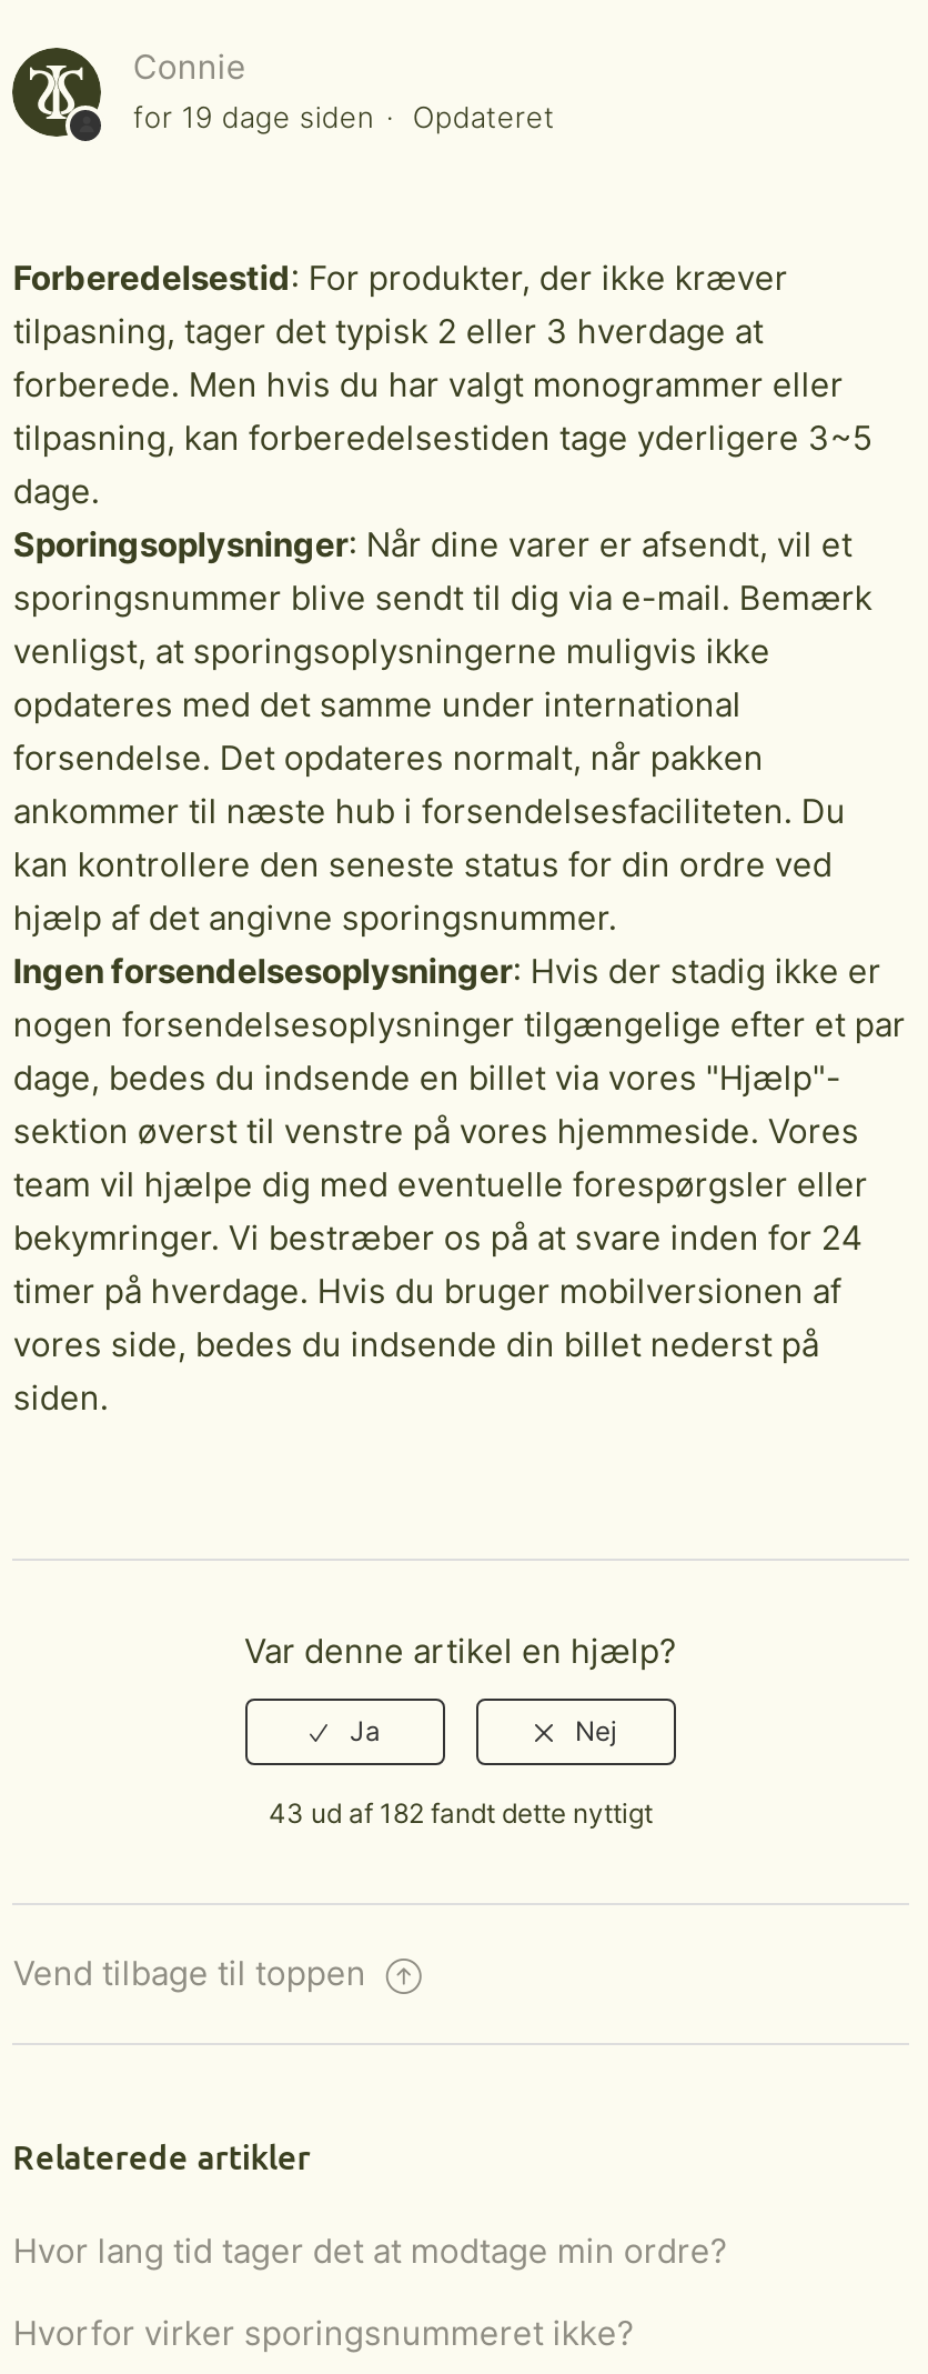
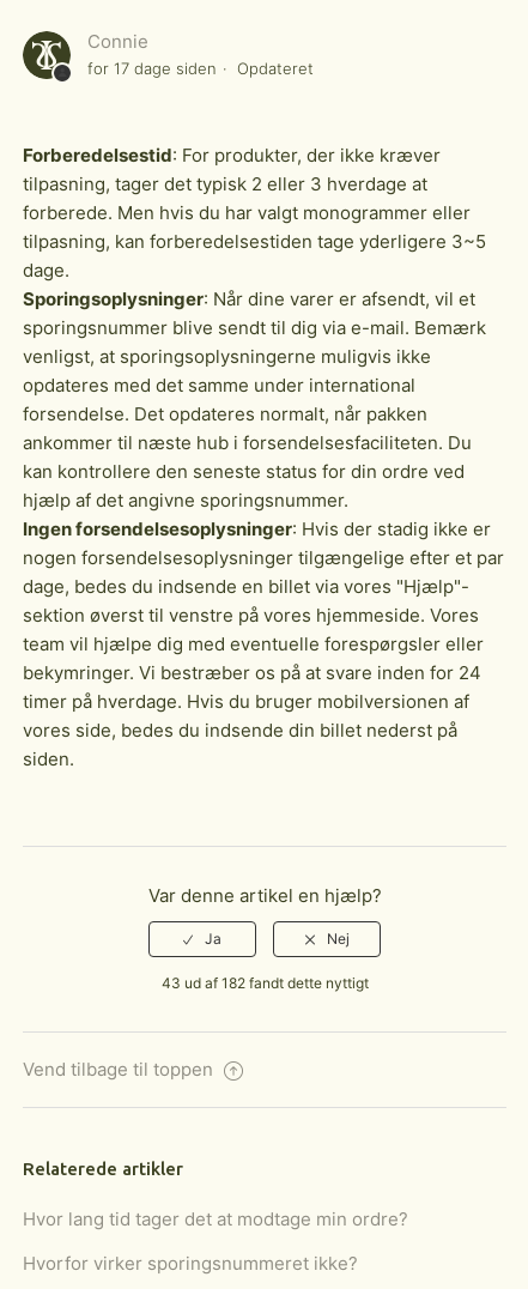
- for 19 dage siden
+ for 17 dage siden
